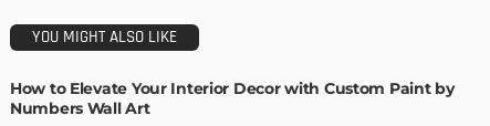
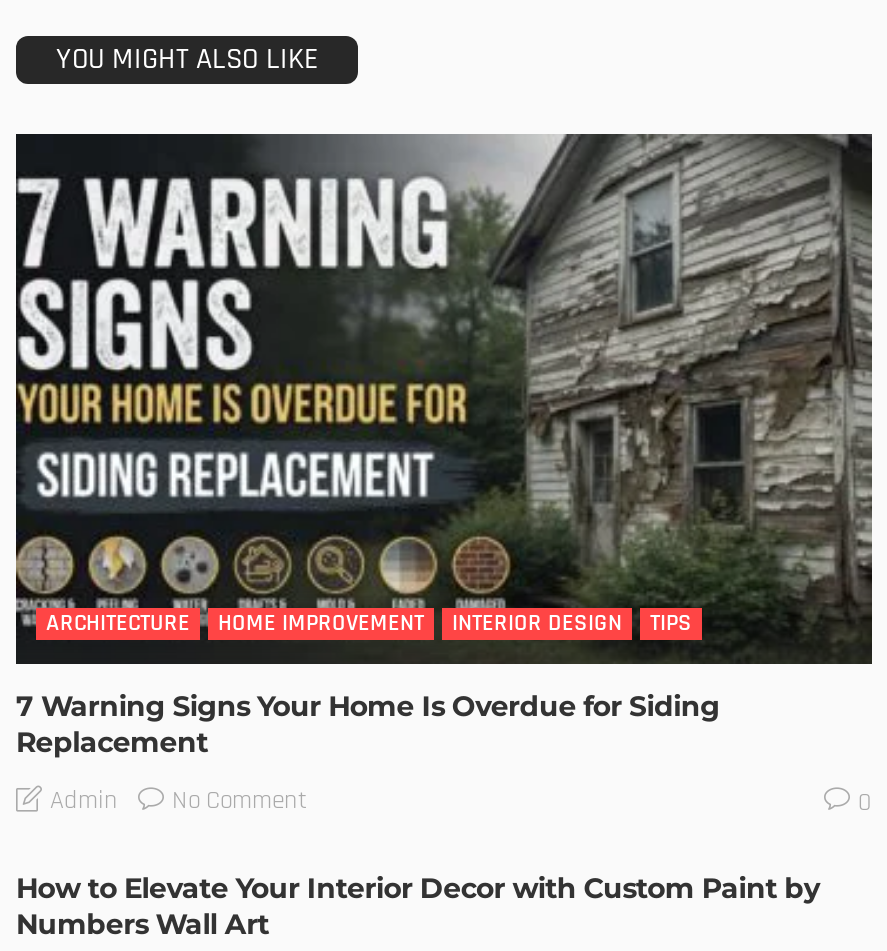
+ [image]
+ ARCHITECTURE
+ HOME IMPROVEMENT
+ INTERIOR DESIGN
+ TIPS
+ 7 Warning Signs Your Home Is Overdue for Siding
+ Replacement
+ Admin
+ No Comment
+ 0
